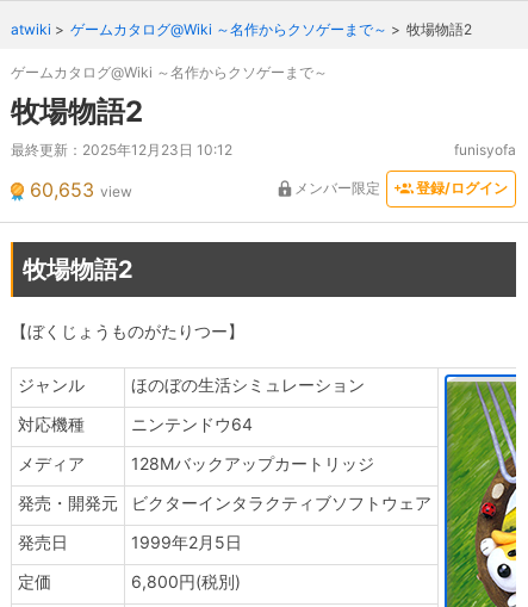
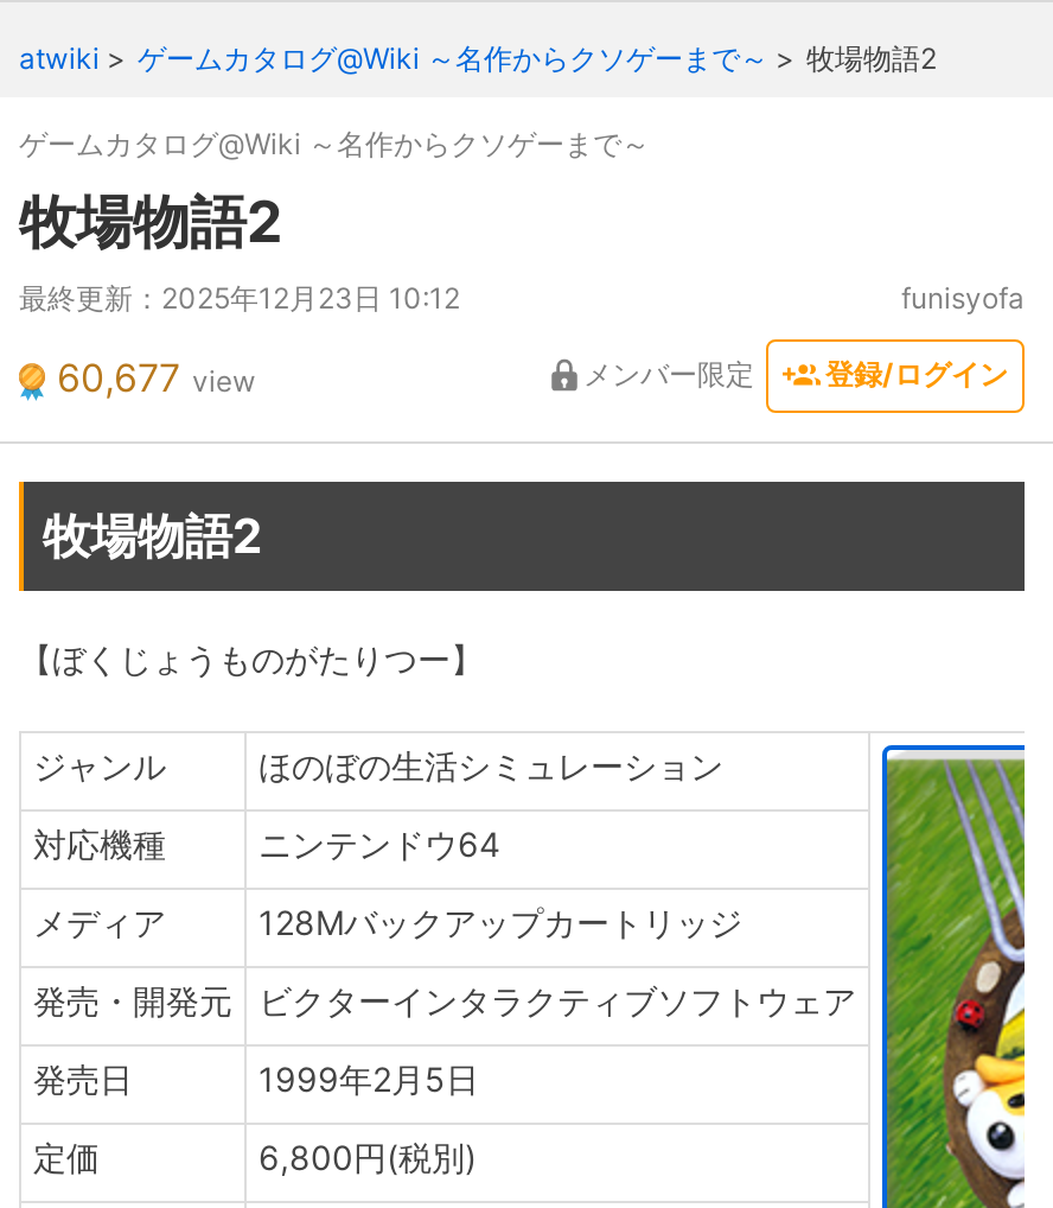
- 60,653 view
+ 60,677 view
